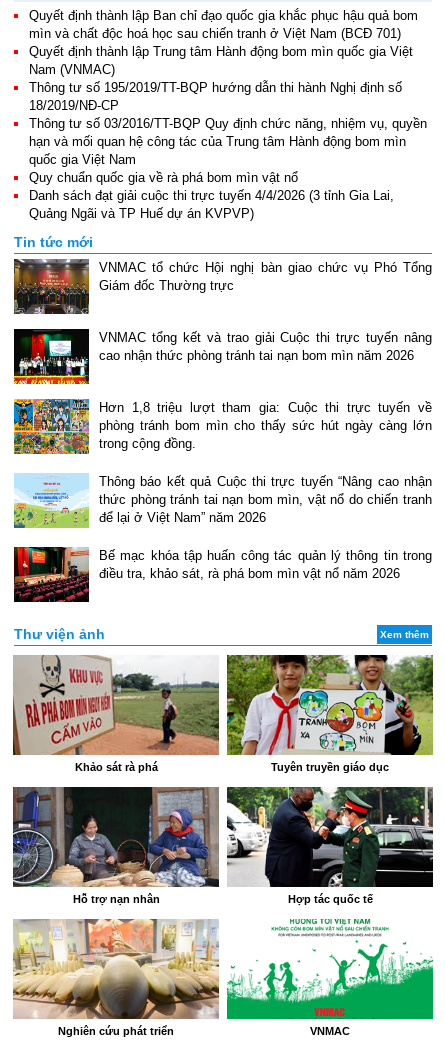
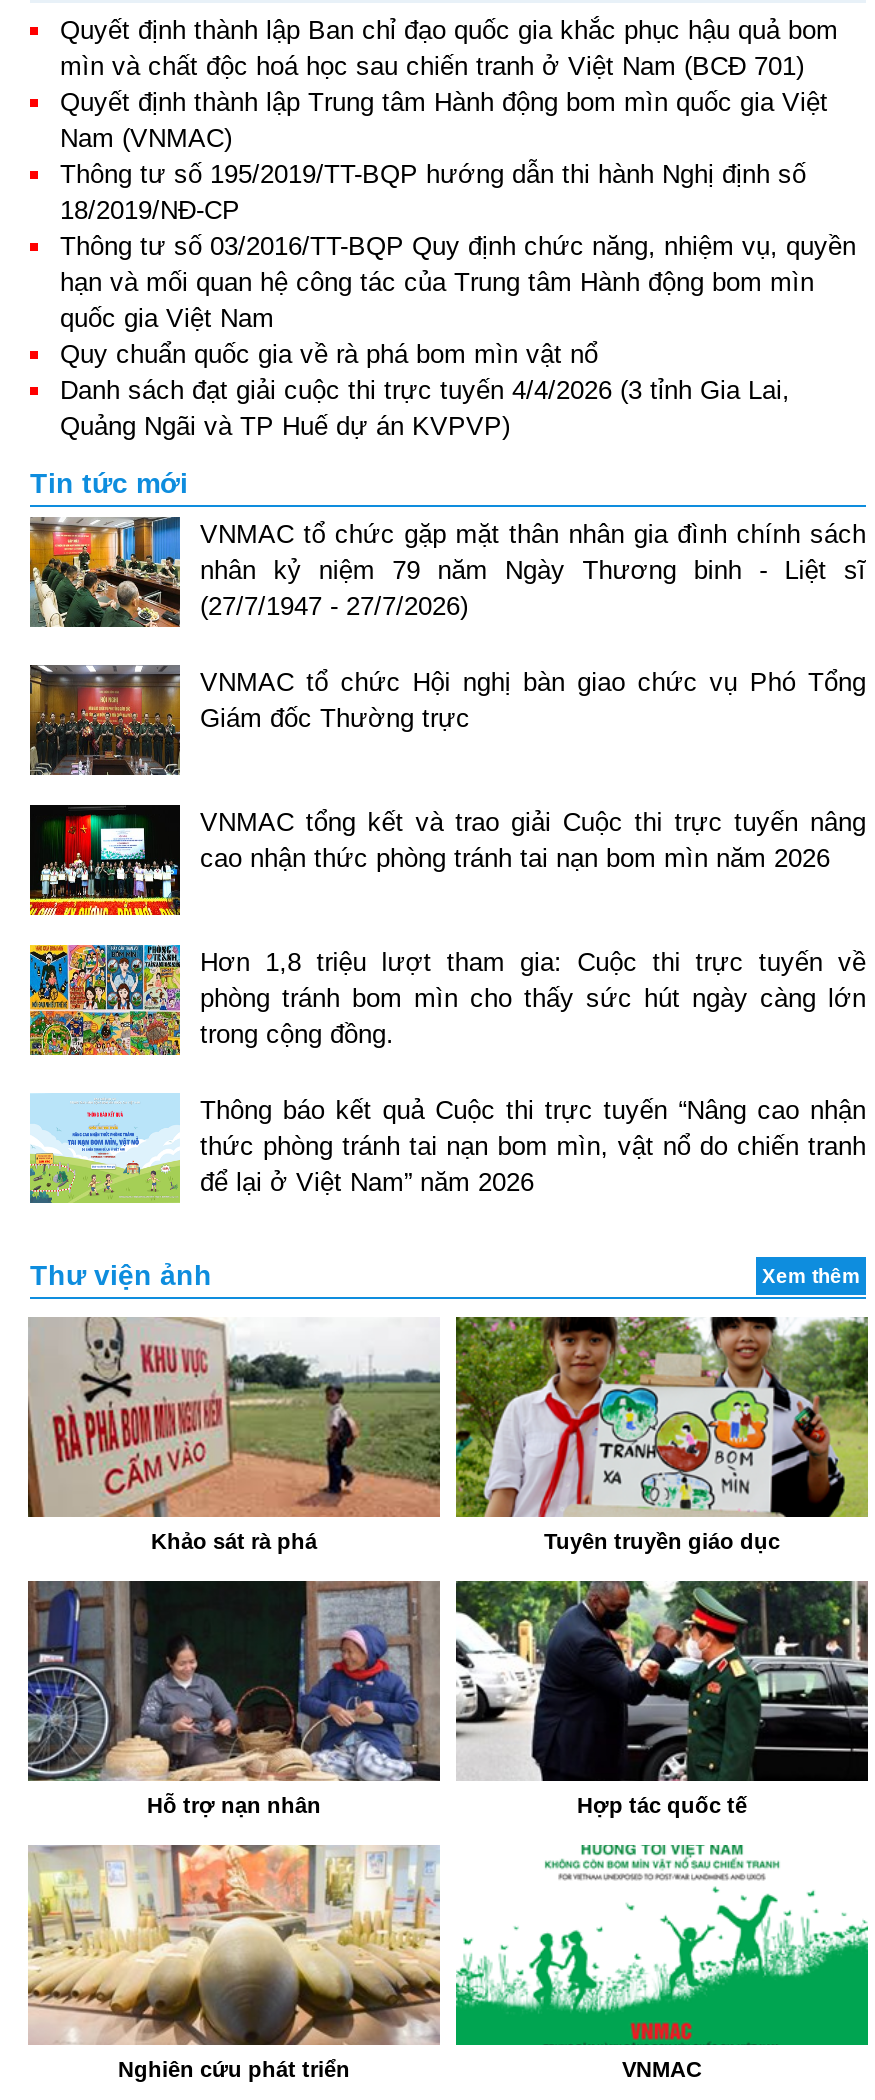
+ [image]
+ VNMAC tổ chức gặp mặt thân nhân gia đình chính sách
+ nhân kỷ niệm 79 năm Ngày Thương binh - Liệt sĩ
+ (27/7/1947 - 27/7/2026)

moved down: [image] | VNMAC tổ chức Hội nghị bàn giao chức vụ Phó Tổng | Giám đốc Thường trực | ... | thức phòng tránh tai nạn bom mìn, vật nổ do chiến tranh | để lại ở Việt Nam” năm 2026

- [image]
- Bế mạc khóa tập huấn công tác quản lý thông tin trong
- điều tra, khảo sát, rà phá bom mìn vật nổ năm 2026
